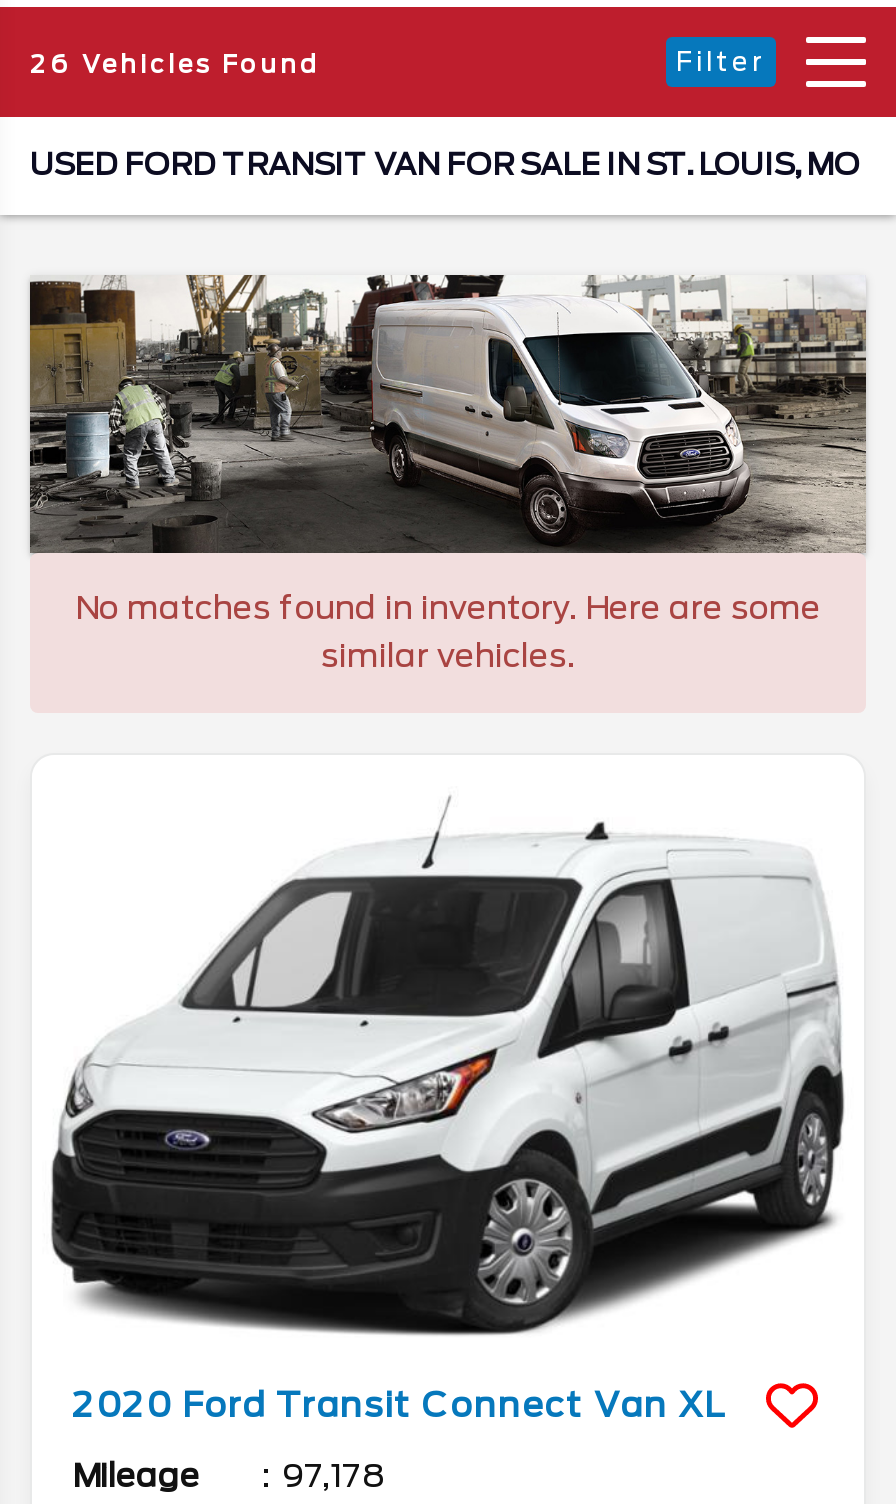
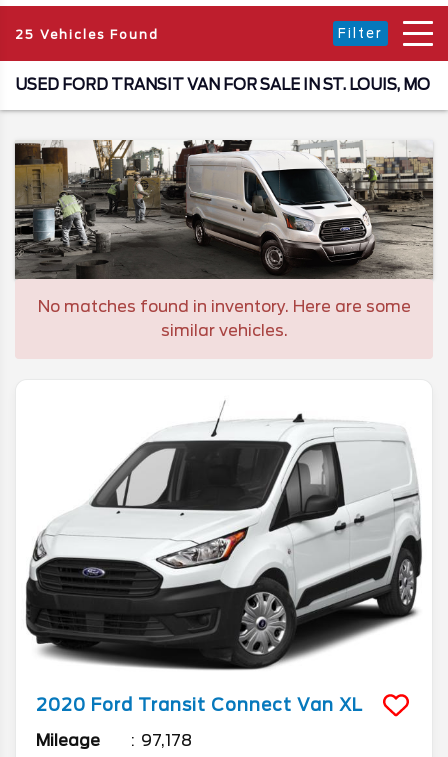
- 26 Vehicles Found
+ 25 Vehicles Found
